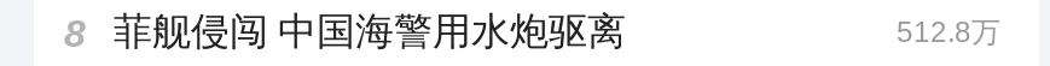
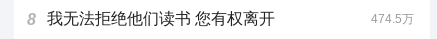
- 菲舰侵闯 中国海警用水炮驱离
- 512.8万
+ 我无法拒绝他们读书 您有权离开
+ 474.5万
